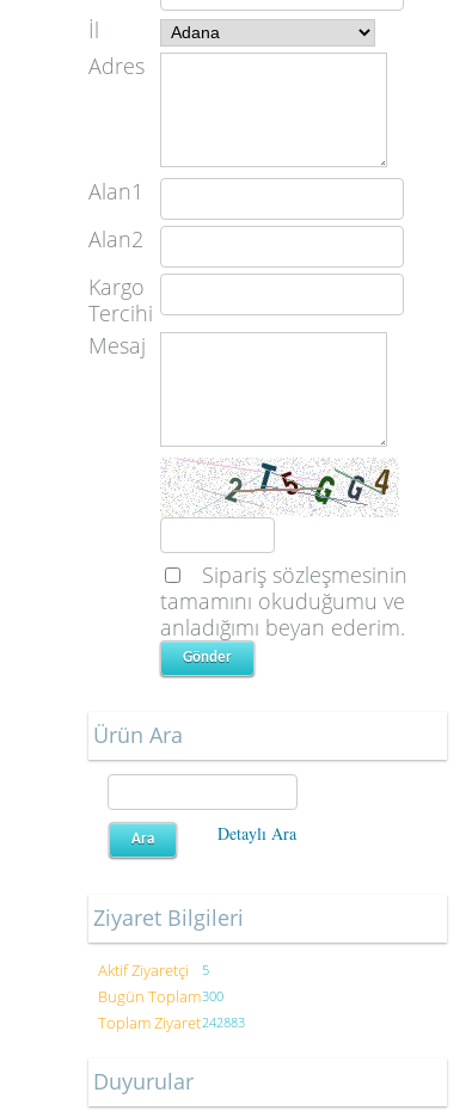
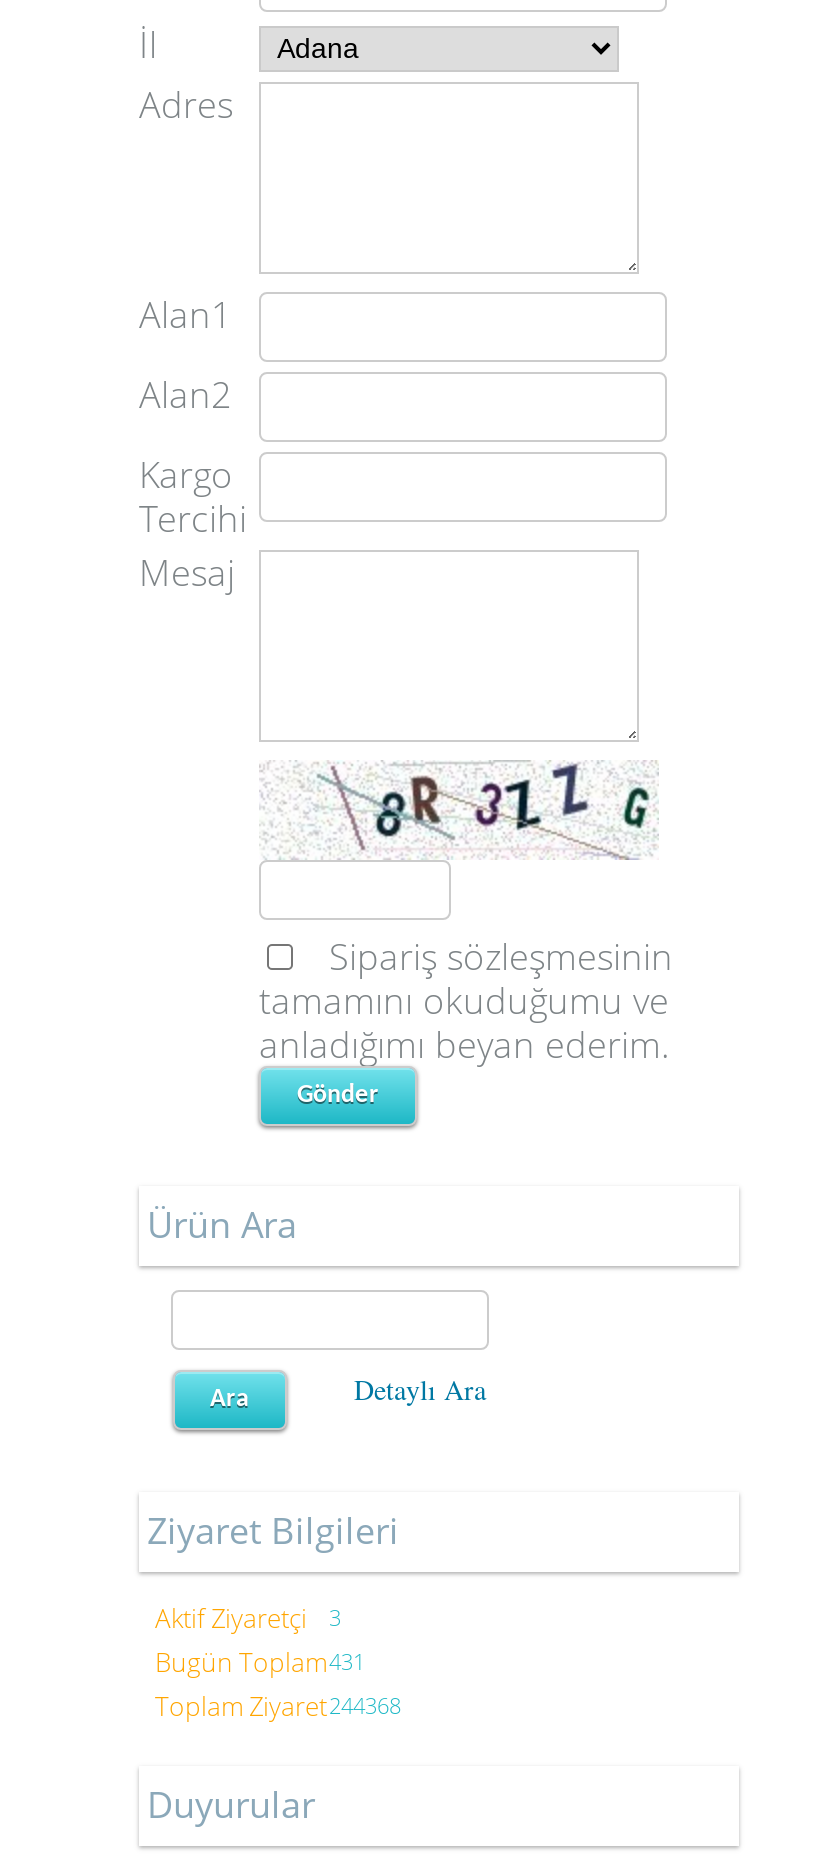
- [image]
+ [image]

- Aktif Ziyaretçi 5
+ Aktif Ziyaretçi 3

- Bugün Toplam300
+ Bugün Toplam431

- Toplam Ziyaret242883
+ Toplam Ziyaret244368
